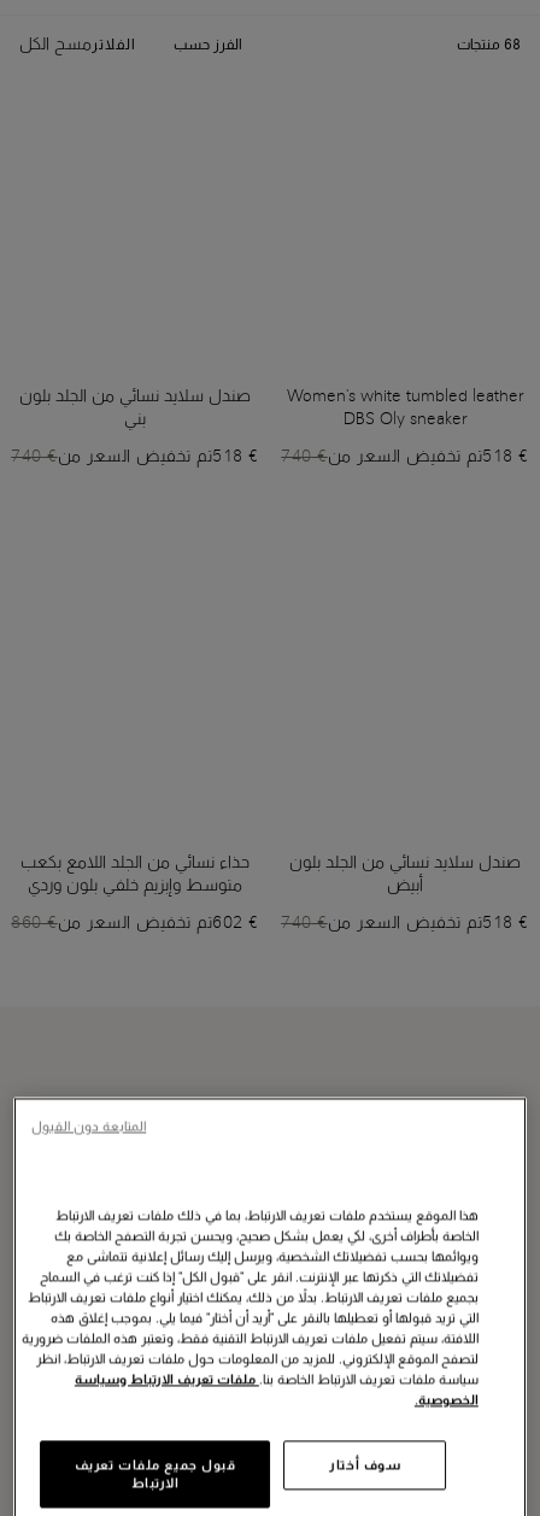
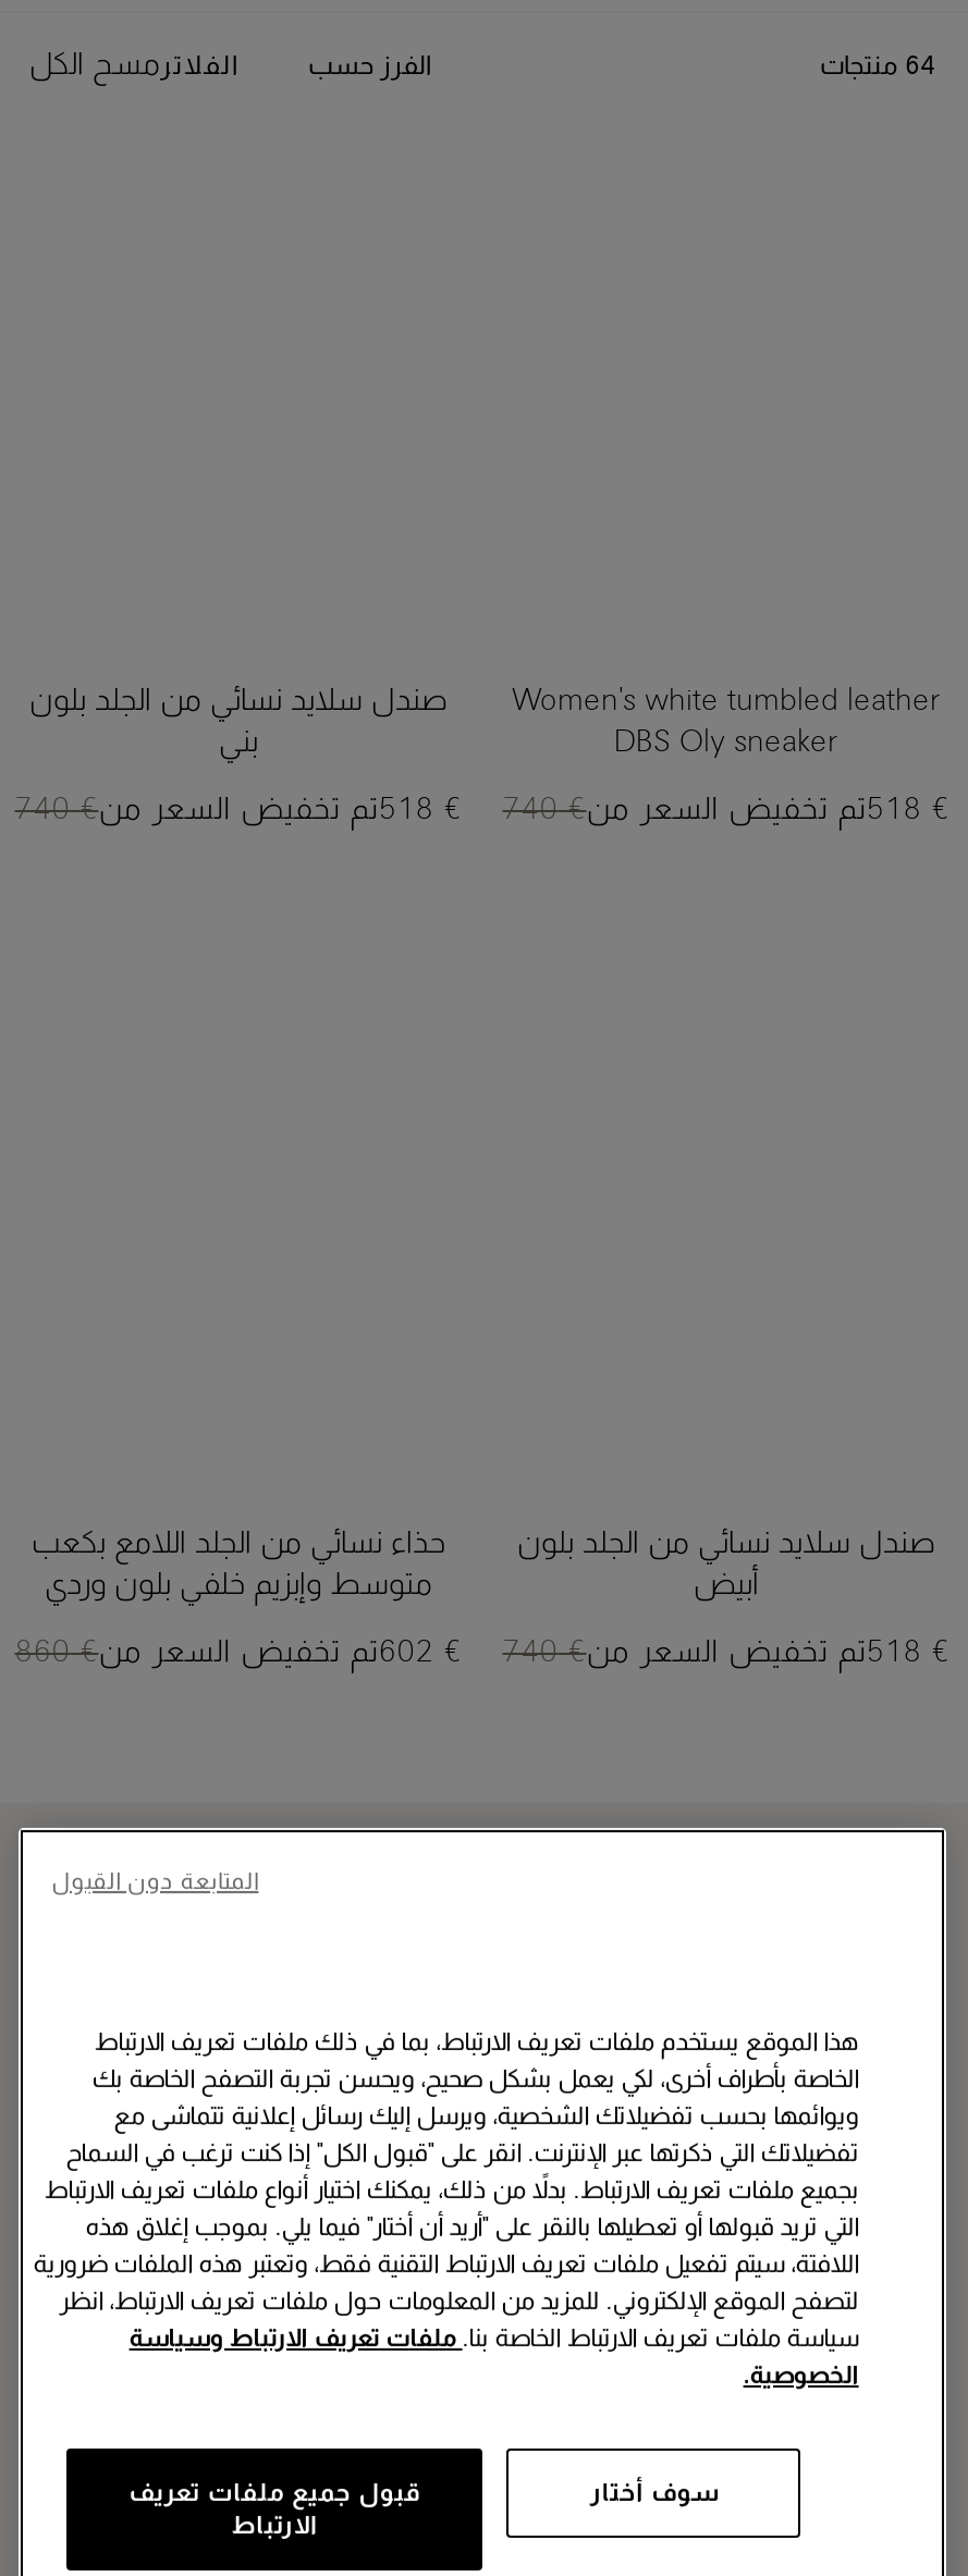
- 68 منتجات
+ 64 منتجات
